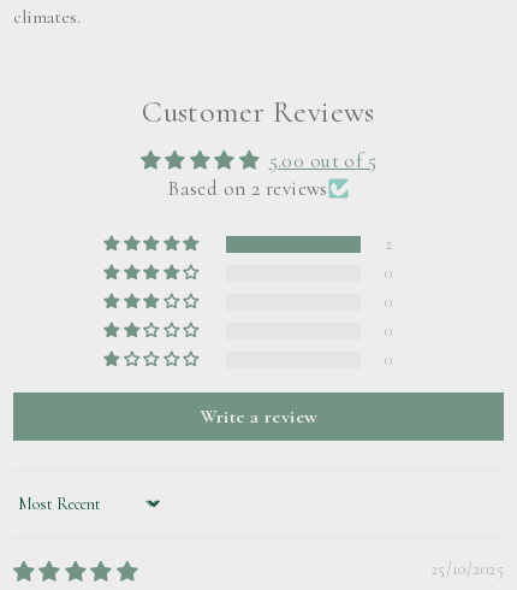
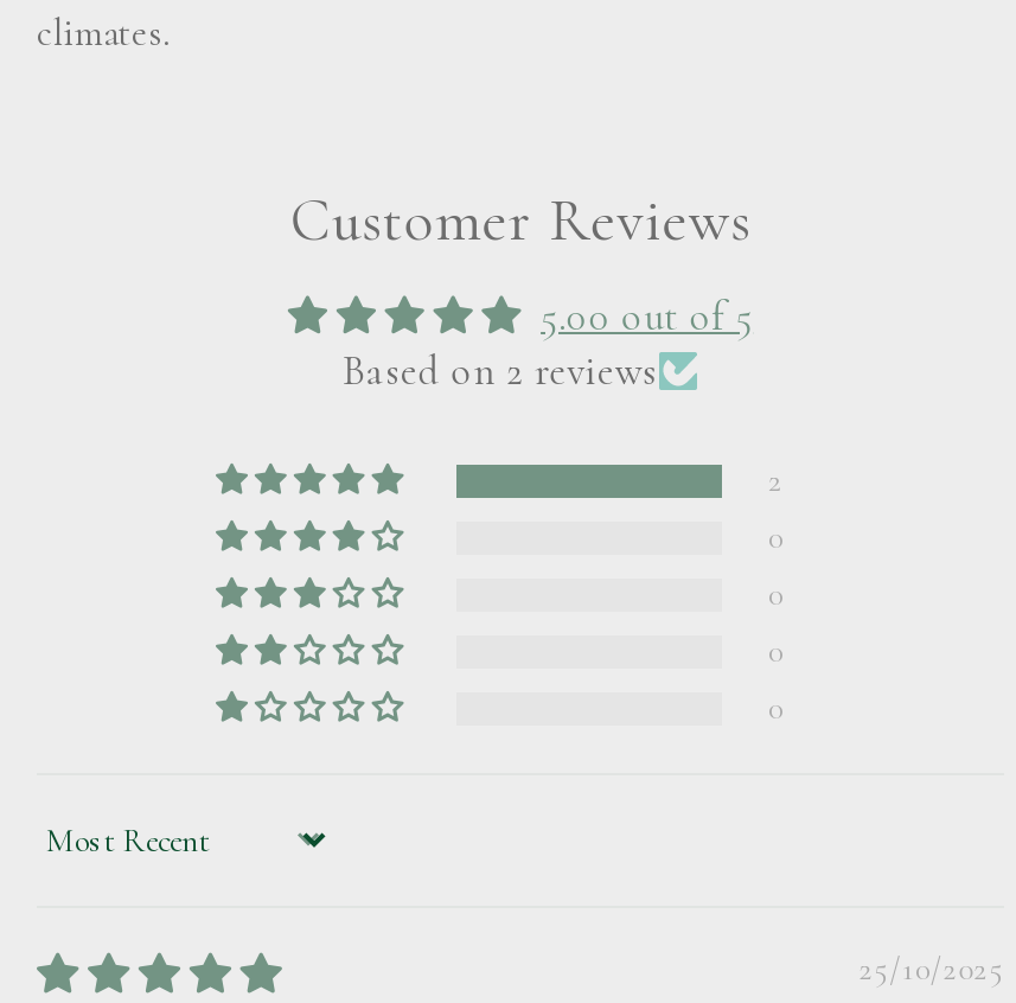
- Write a review
